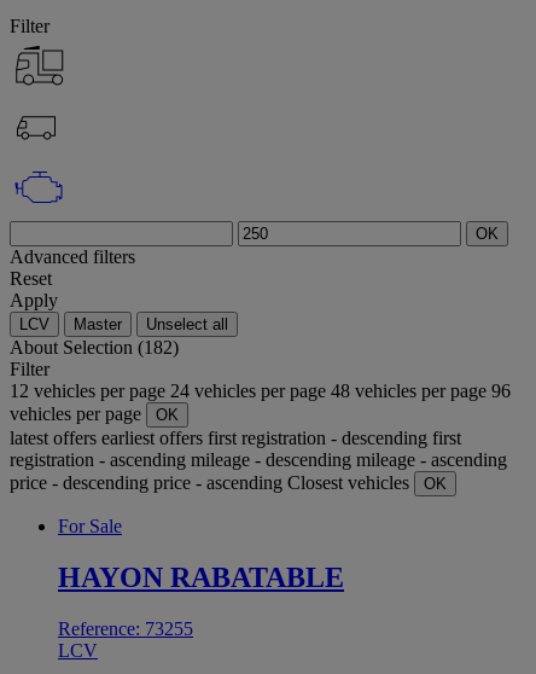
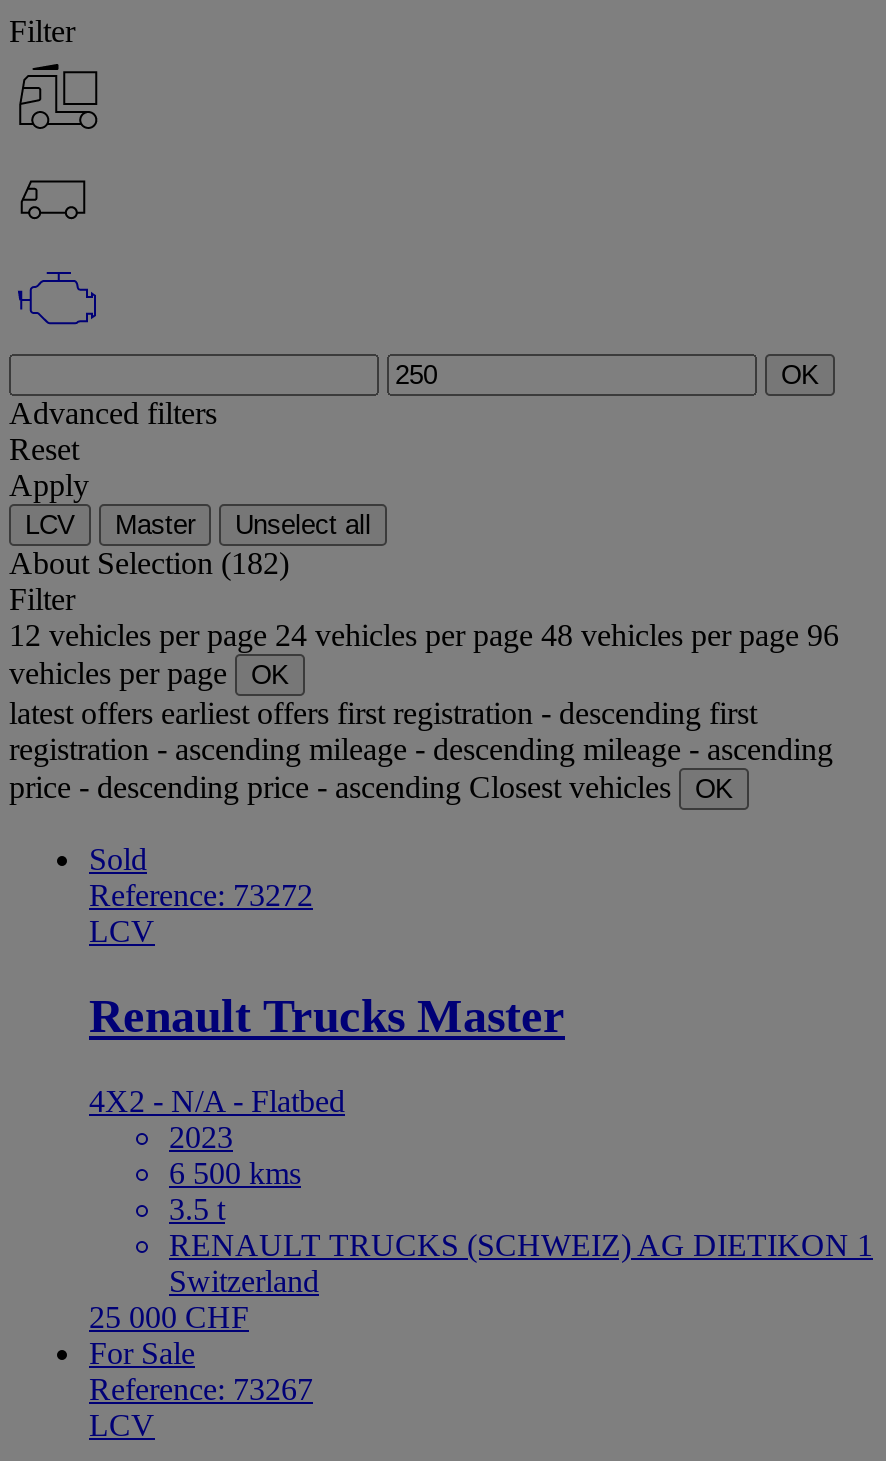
+ Sold
+ Reference: 73272
+ LCV
+ Renault Trucks Master
+ 4X2 - N/A - Flatbed
+ 2023
+ 6 500 kms
+ 3.5 t
+ RENAULT TRUCKS (SCHWEIZ) AG DIETIKON 1
+ Switzerland
+ 25 000 CHF

moved down: For Sale

- HAYON RABATABLE
- Reference: 73255
+ Reference: 73267
